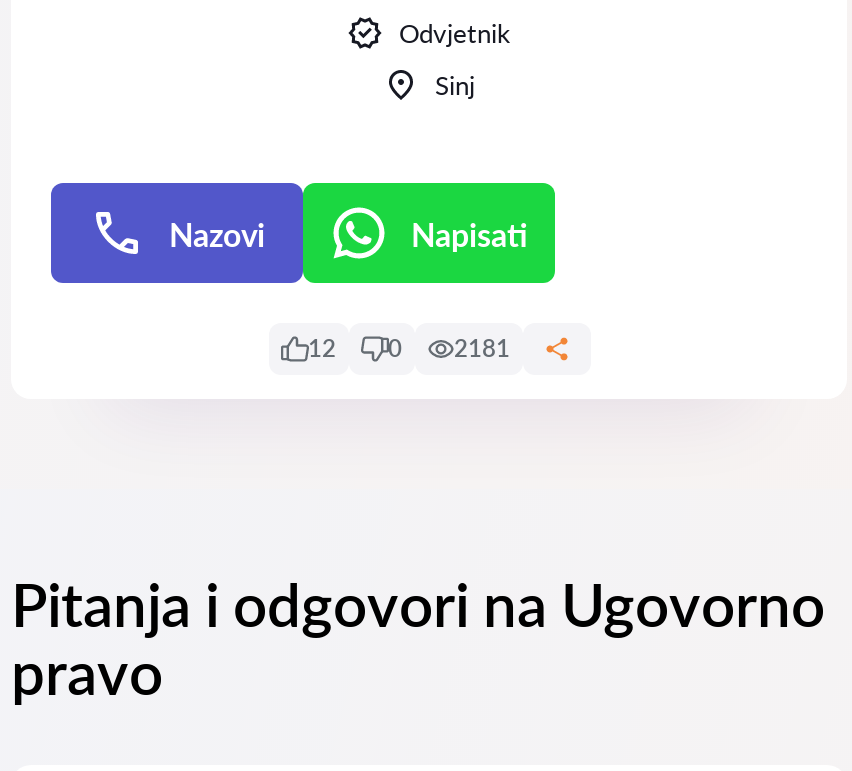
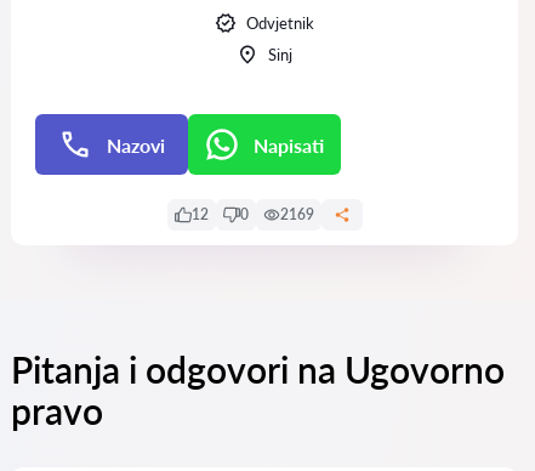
- 12 0 2181
+ 12 0 2169
